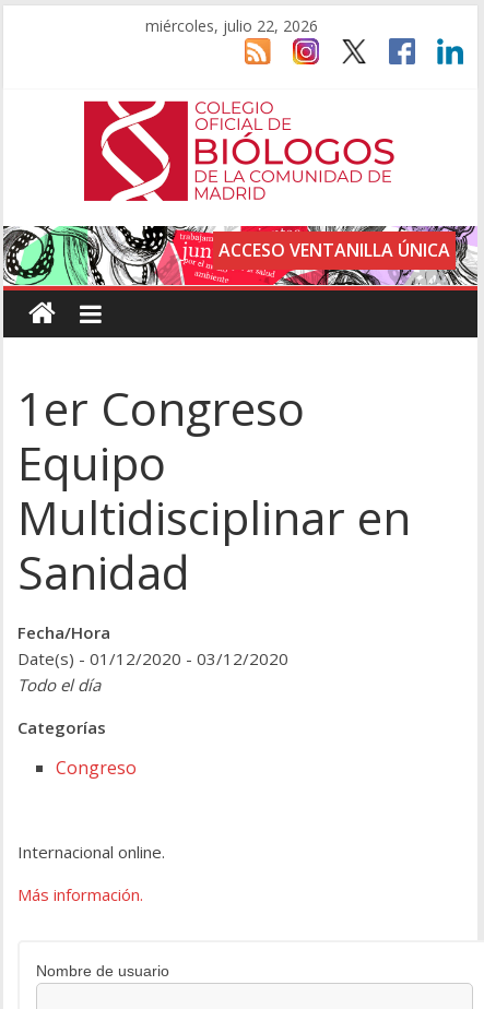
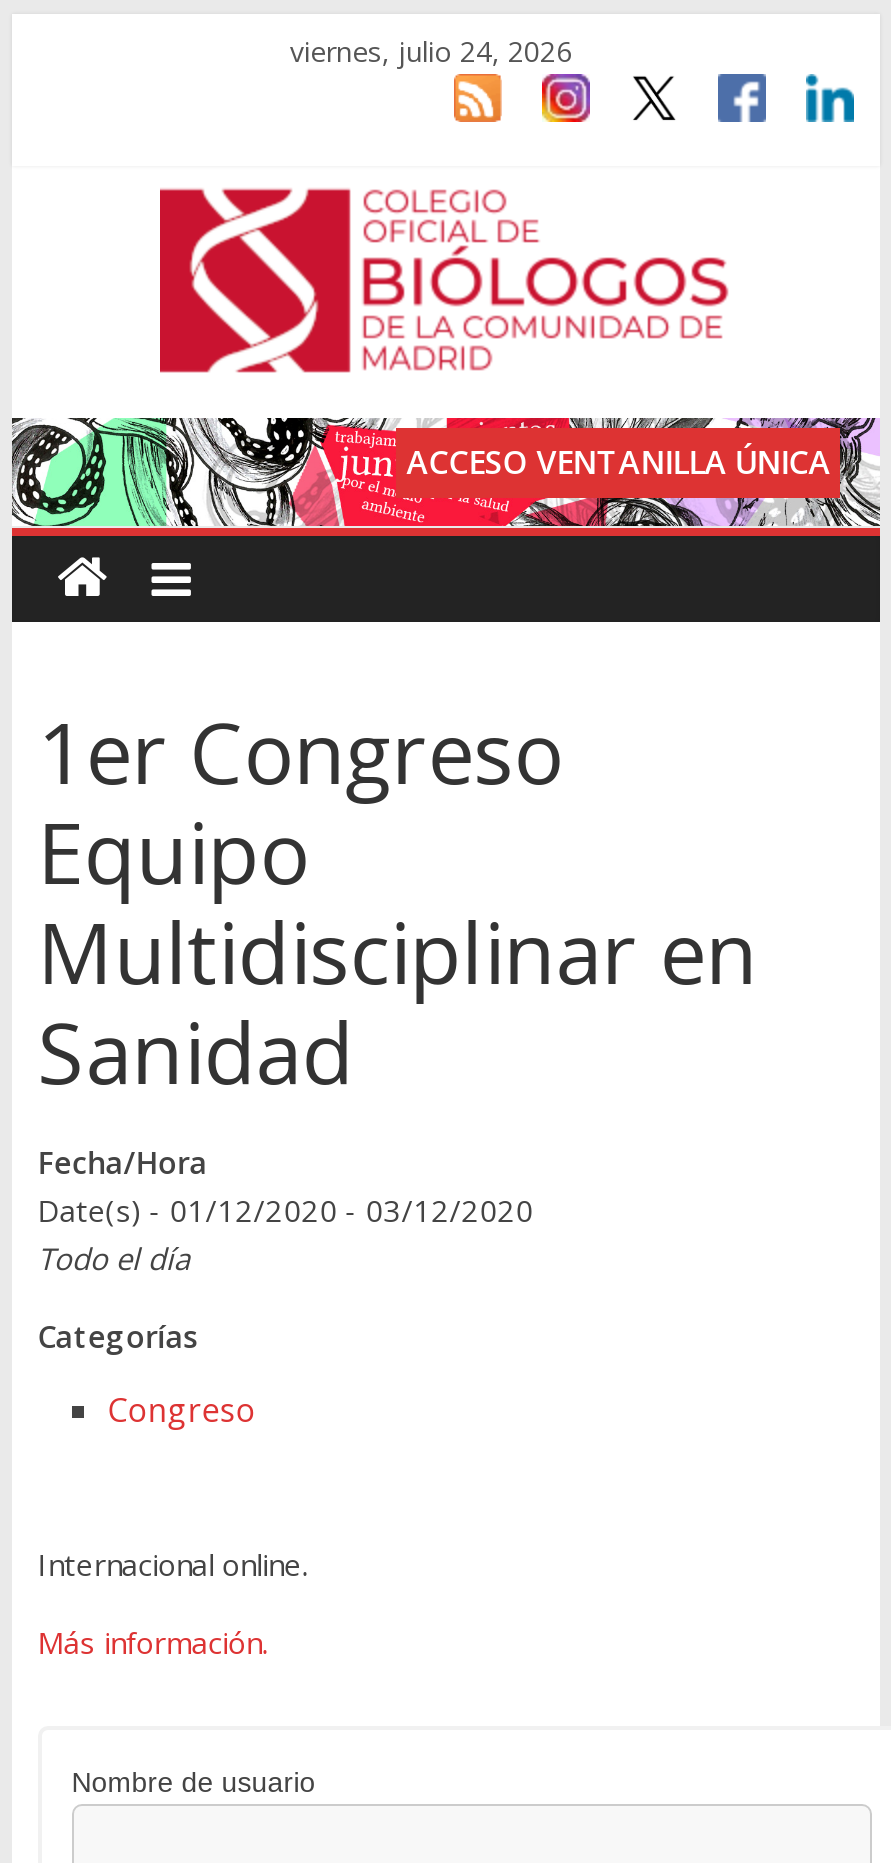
- miércoles, julio 22, 2026
+ viernes, julio 24, 2026
